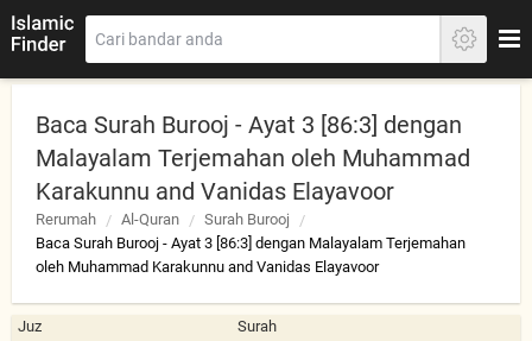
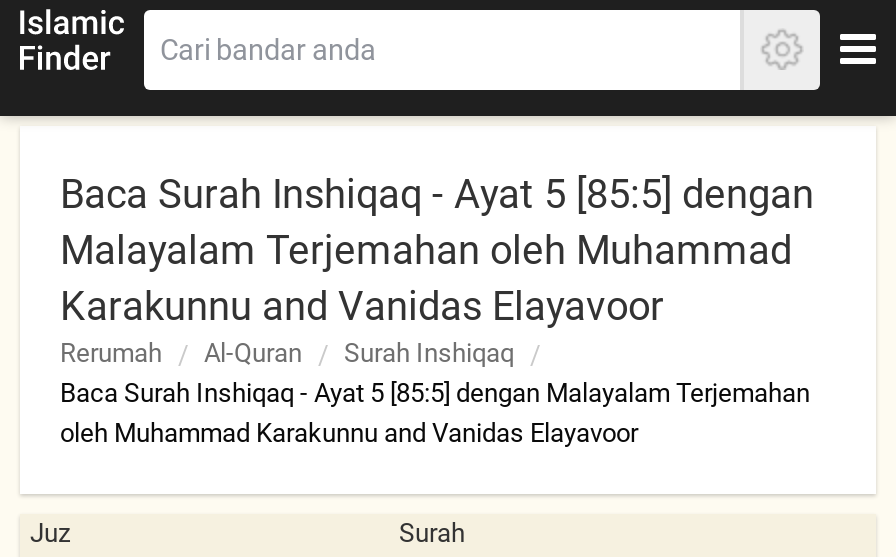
- Baca Surah Burooj - Ayat 3 [86:3] dengan
+ Baca Surah Inshiqaq - Ayat 5 [85:5] dengan

- Surah Burooj
+ Surah Inshiqaq

- Baca Surah Burooj - Ayat 3 [86:3] dengan Malayalam Terjemahan
+ Baca Surah Inshiqaq - Ayat 5 [85:5] dengan Malayalam Terjemahan
